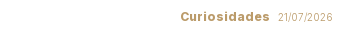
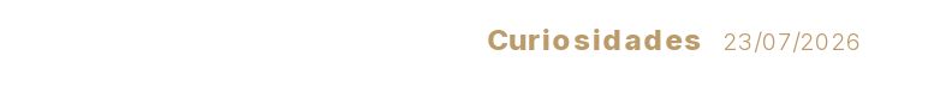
- Curiosidades 21/07/2026
+ Curiosidades 23/07/2026
